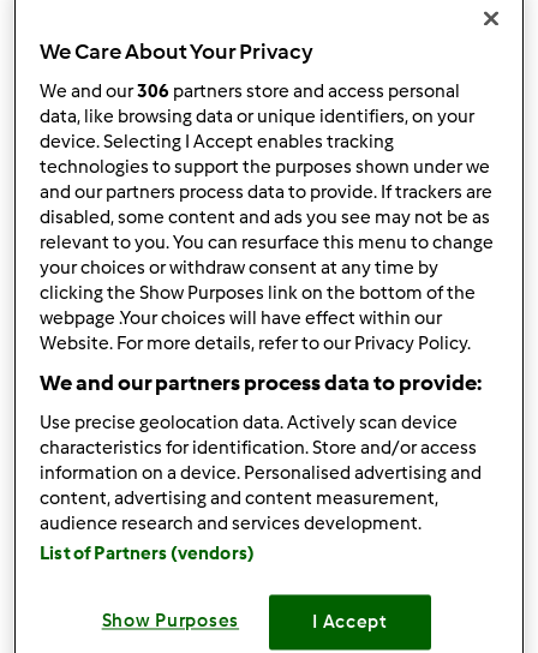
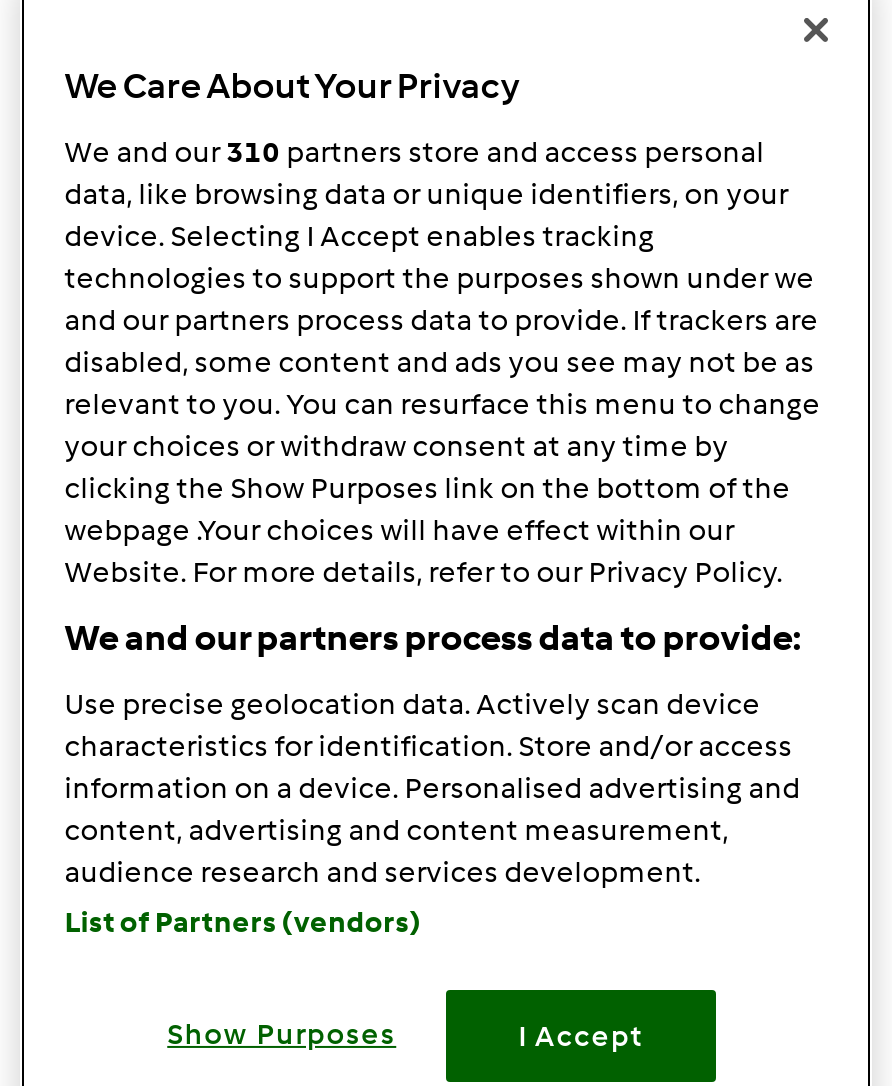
- We and our306 partners store and access personal
+ We and our310 partners store and access personal
